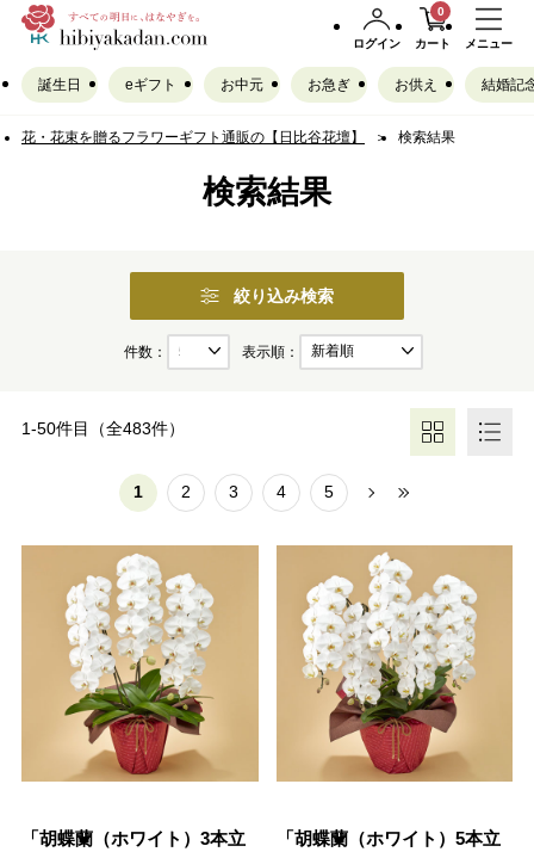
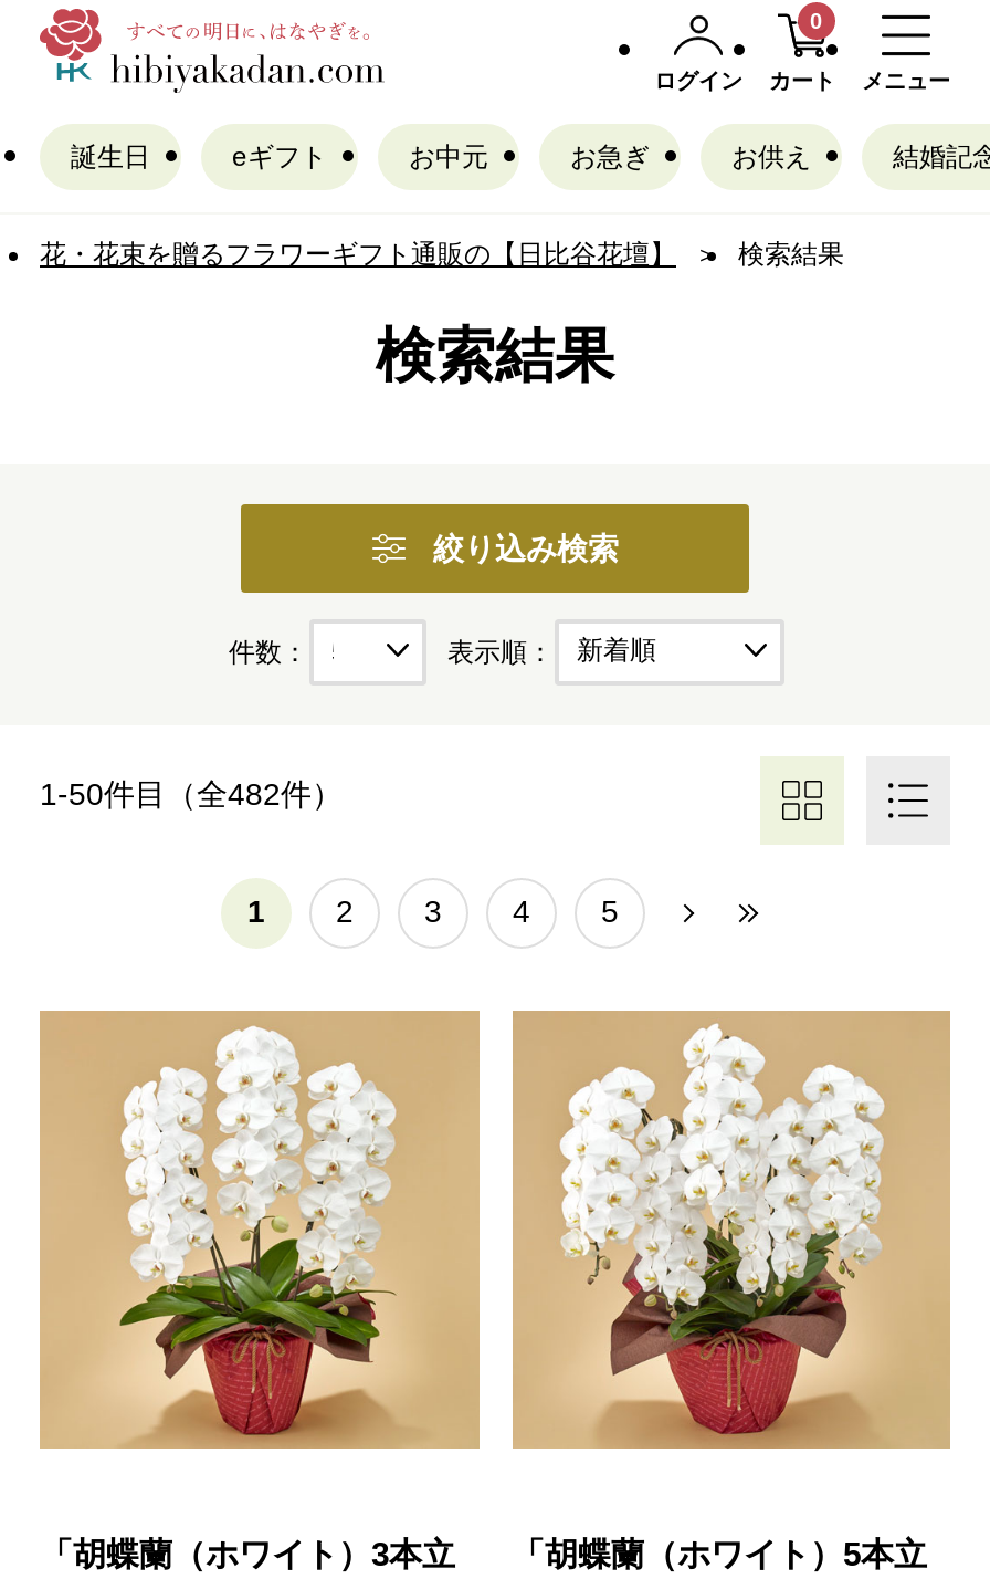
- 1-50件目（全483件）
+ 1-50件目（全482件）
